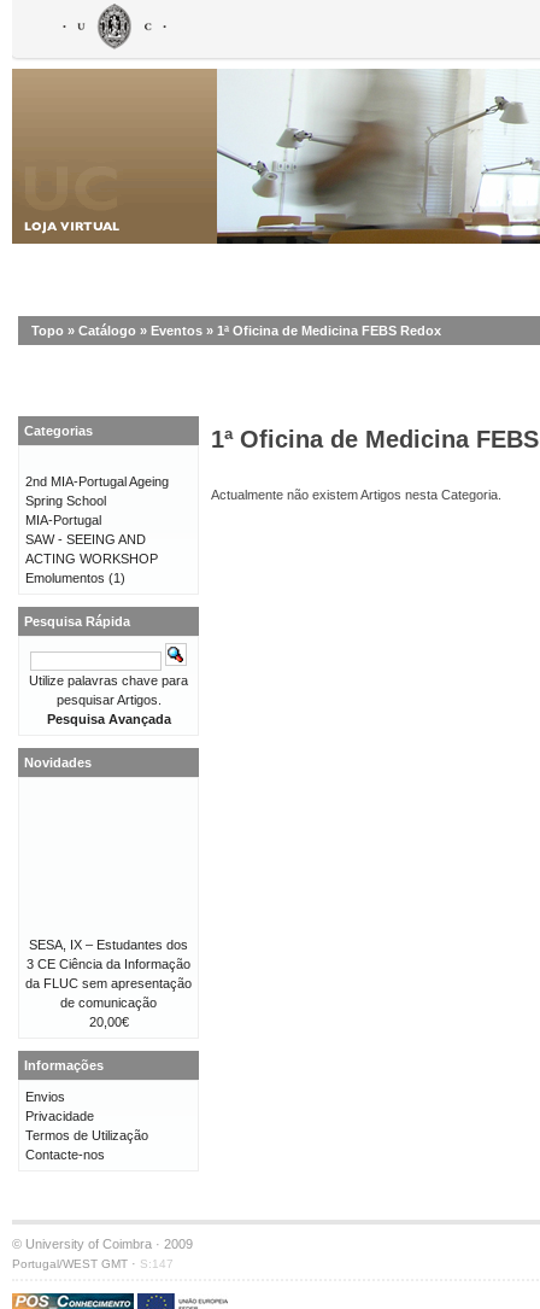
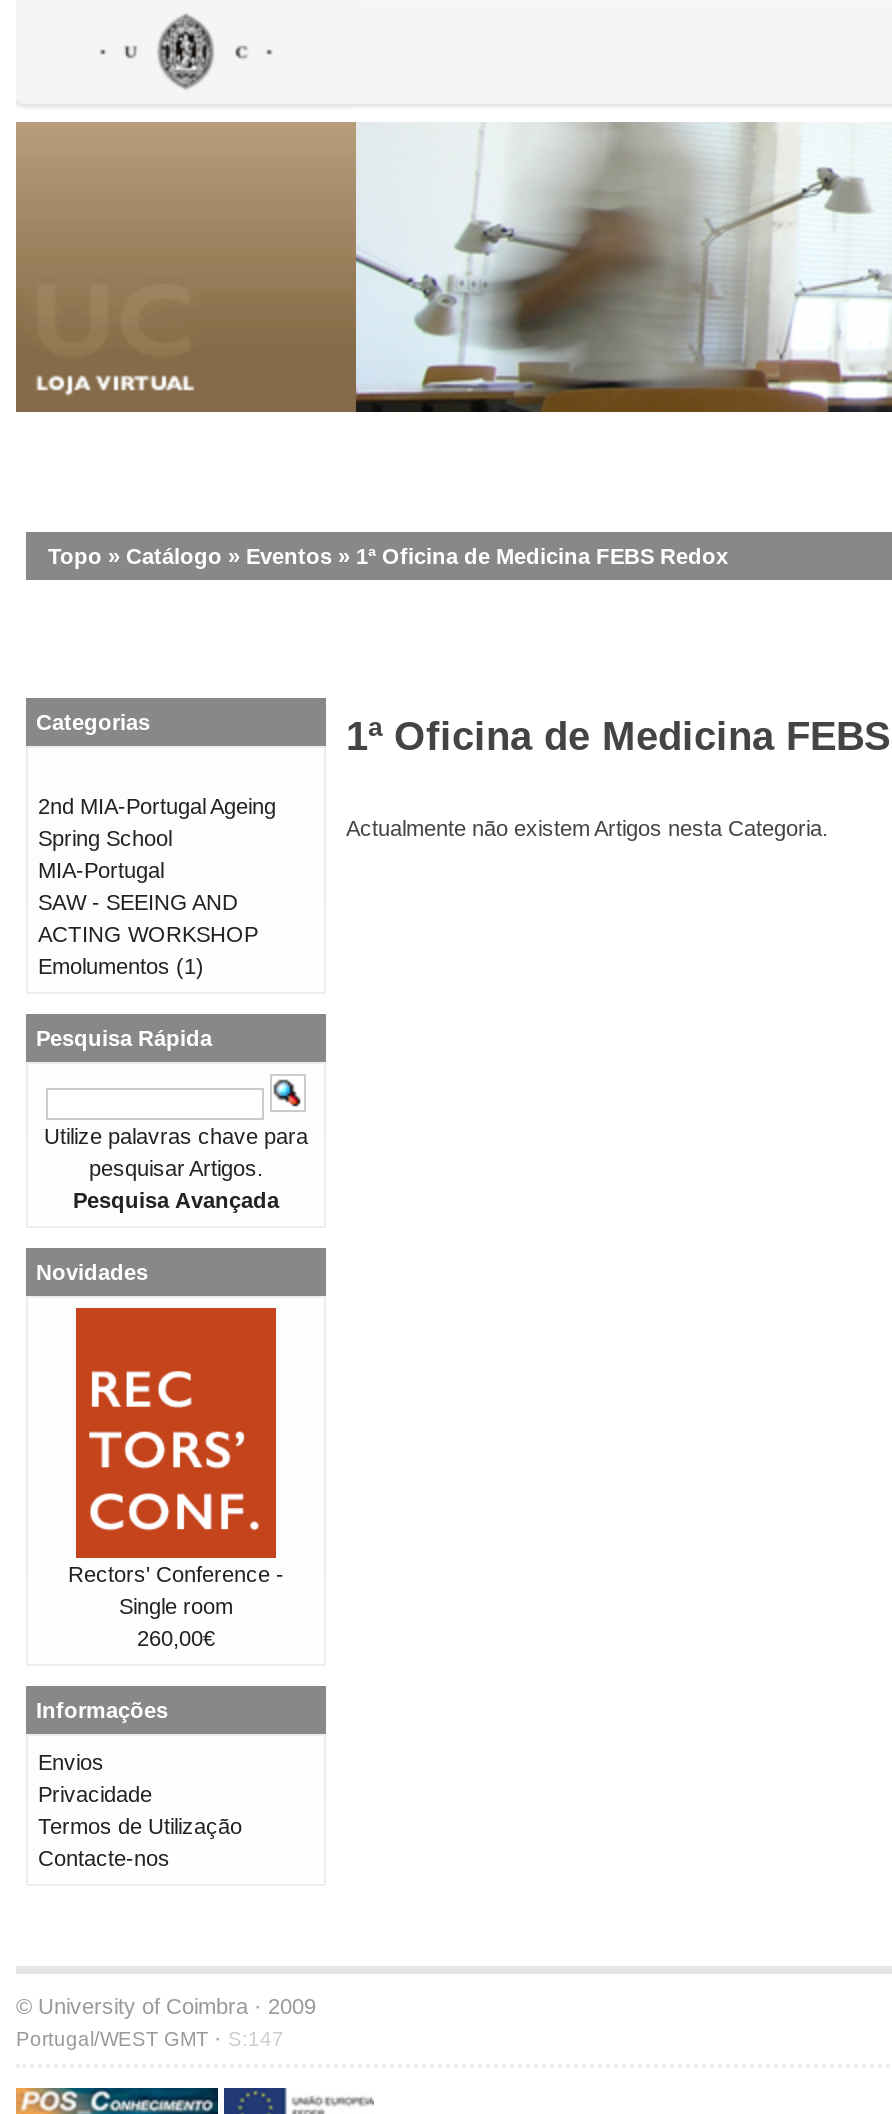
+ [image]

- SESA, IX – Estudantes dos
- 3 CE Ciência da Informação
- da FLUC sem apresentação
- de comunicação
- 20,00€
+ Rectors' Conference -
+ Single room
+ 260,00€
